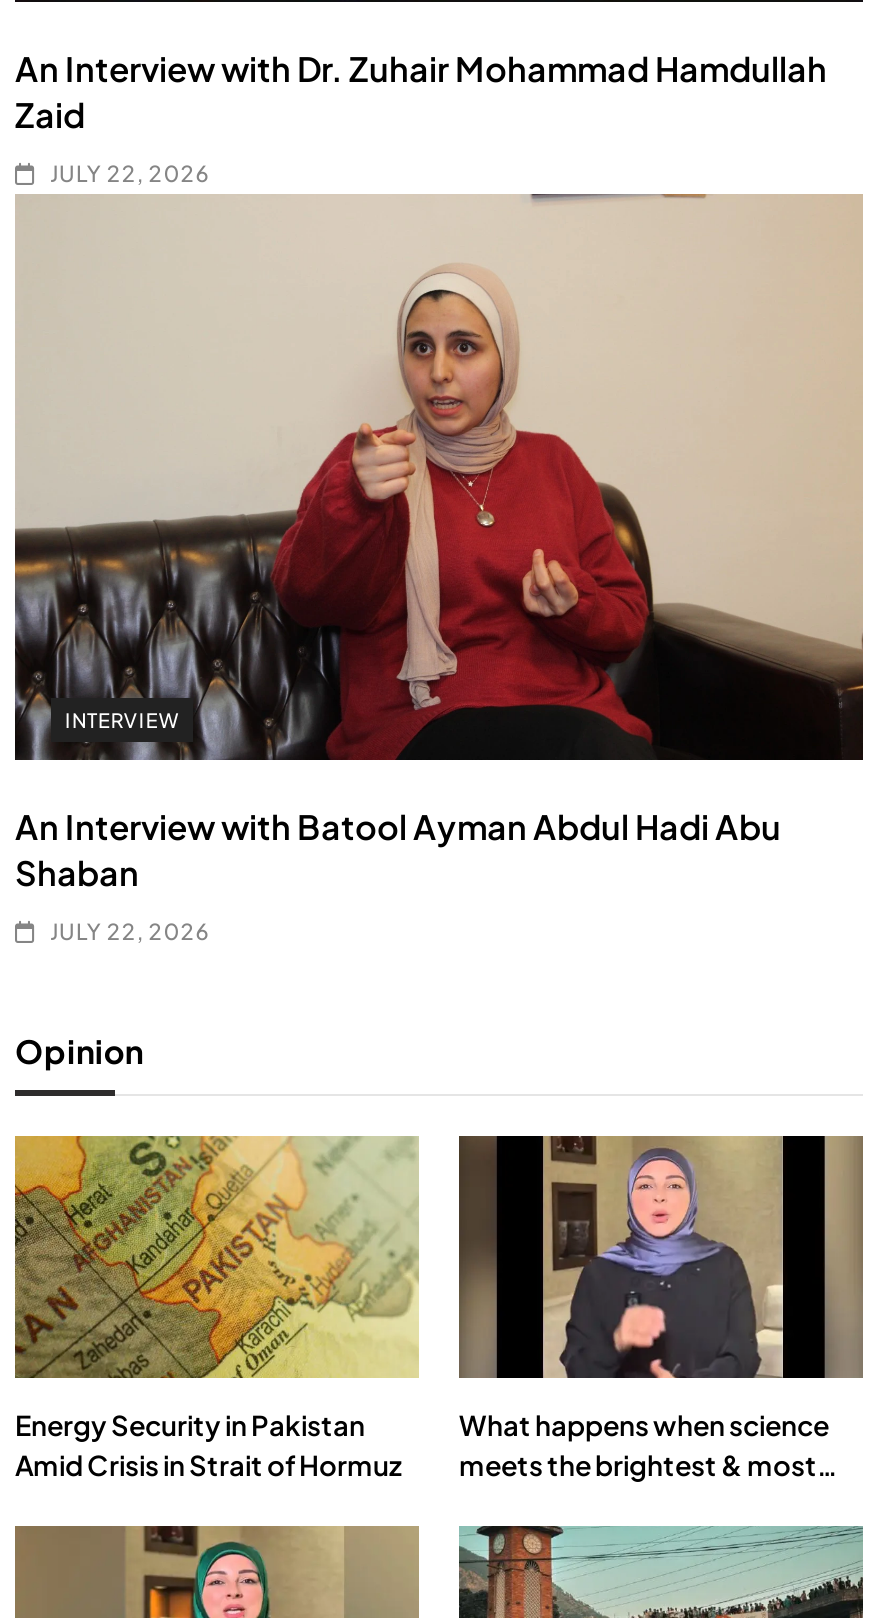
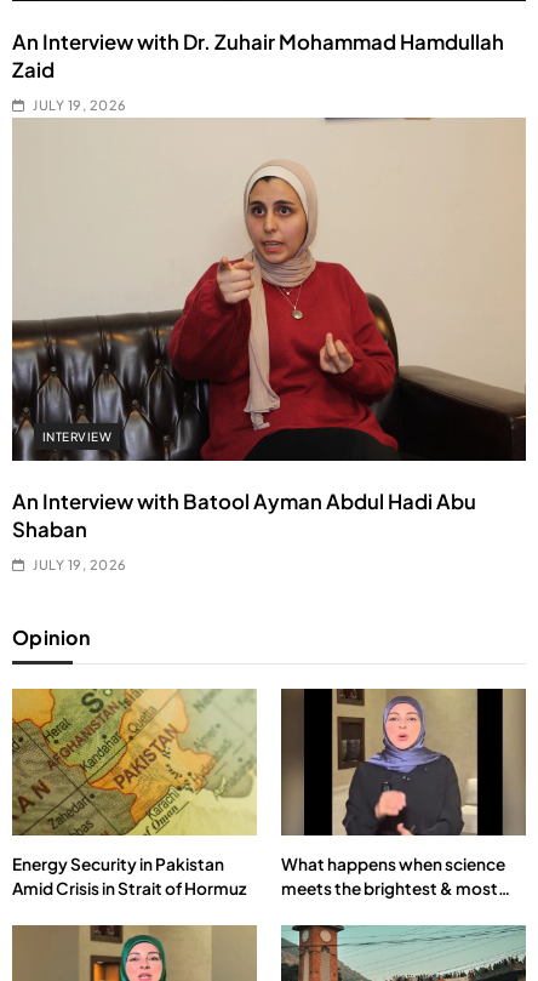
- JULY 22, 2026
+ JULY 19, 2026

- JULY 22, 2026
+ JULY 19, 2026
